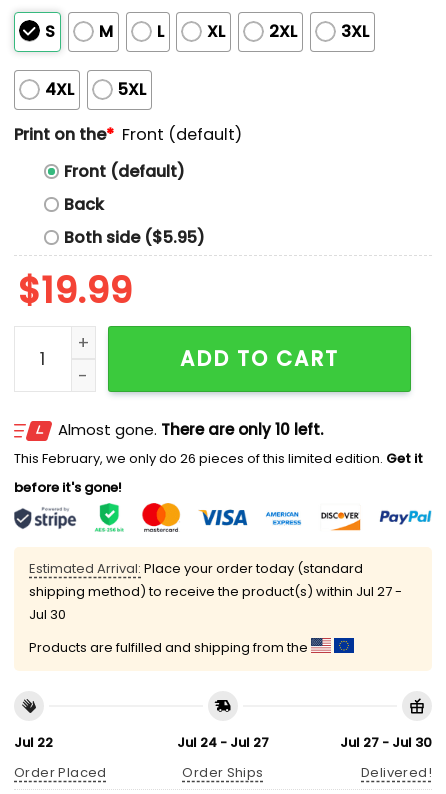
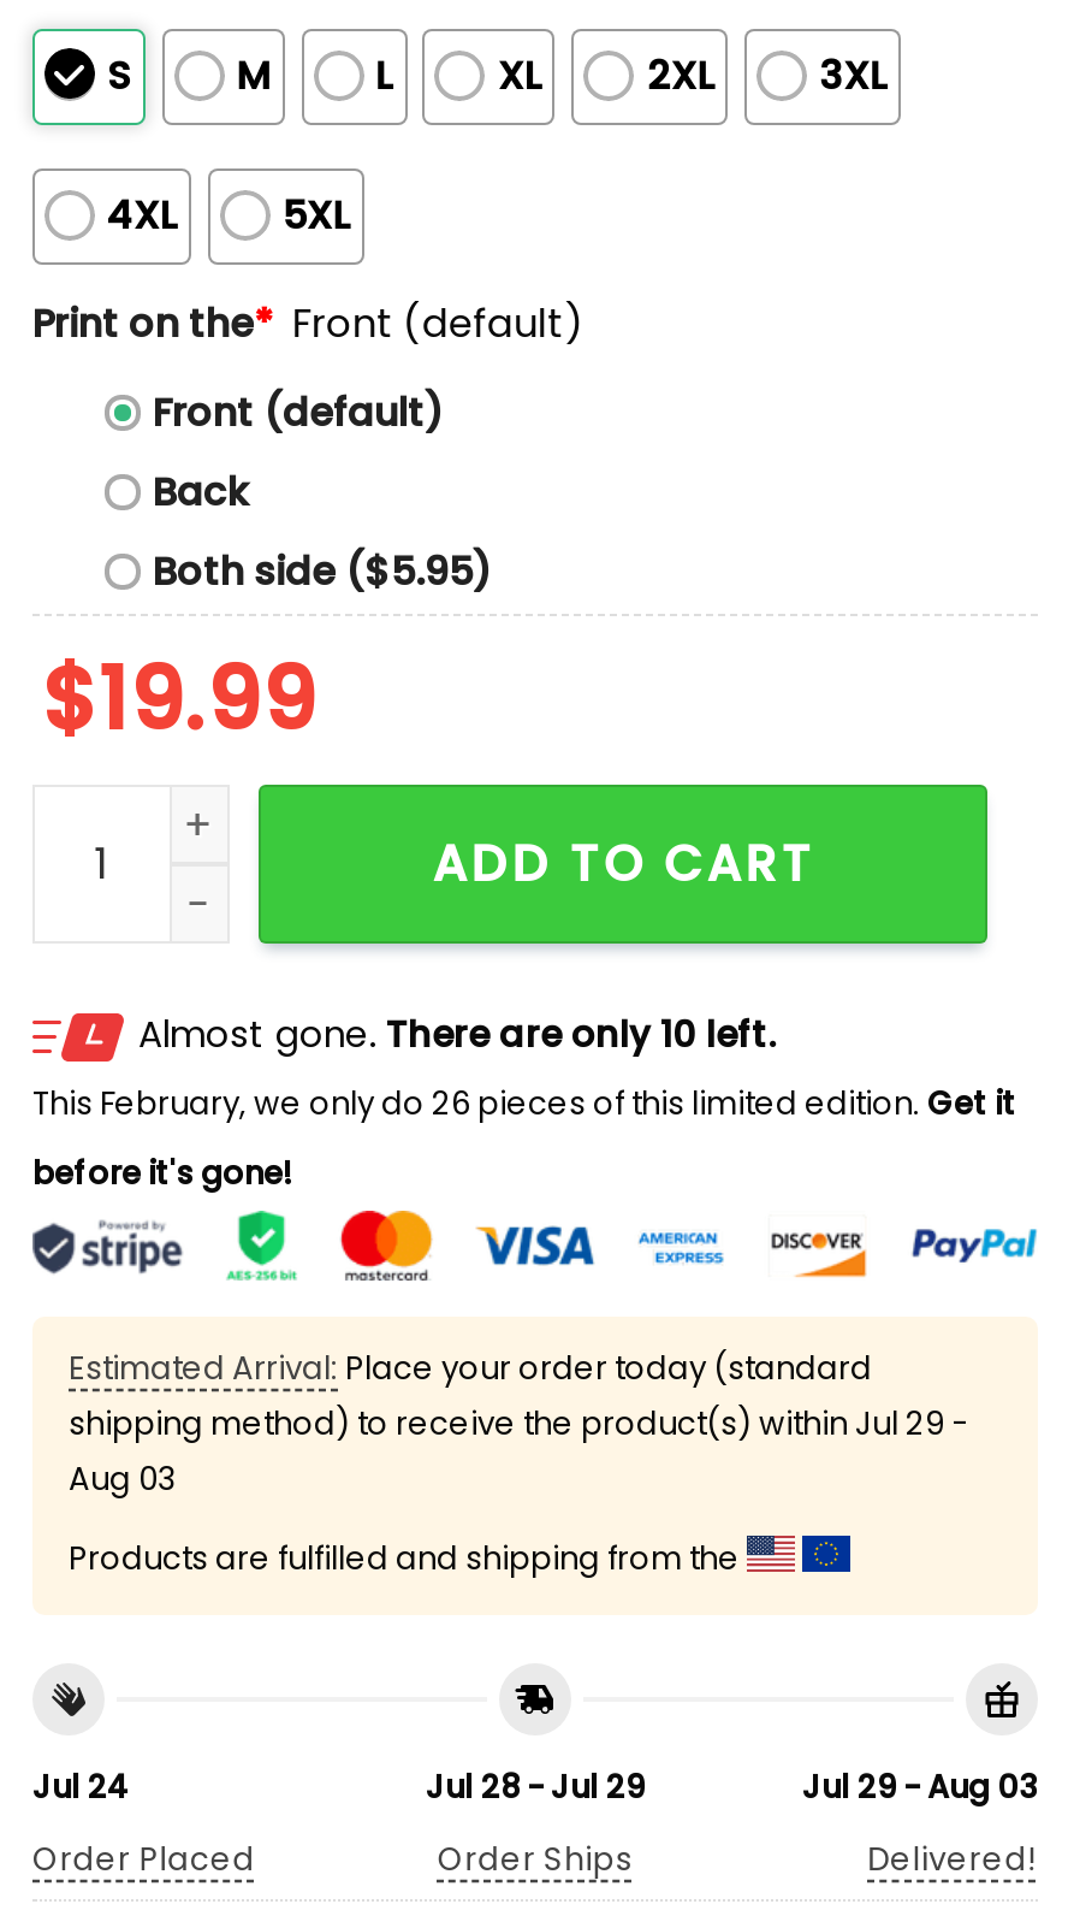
- shipping method) to receive the product(s) within Jul 27 -
- Jul 30
+ shipping method) to receive the product(s) within Jul 29 -
+ Aug 03

- Jul 22
+ Jul 24

- Jul 24 - Jul 27
+ Jul 28 - Jul 29

- Jul 27 - Jul 30
+ Jul 29 - Aug 03
